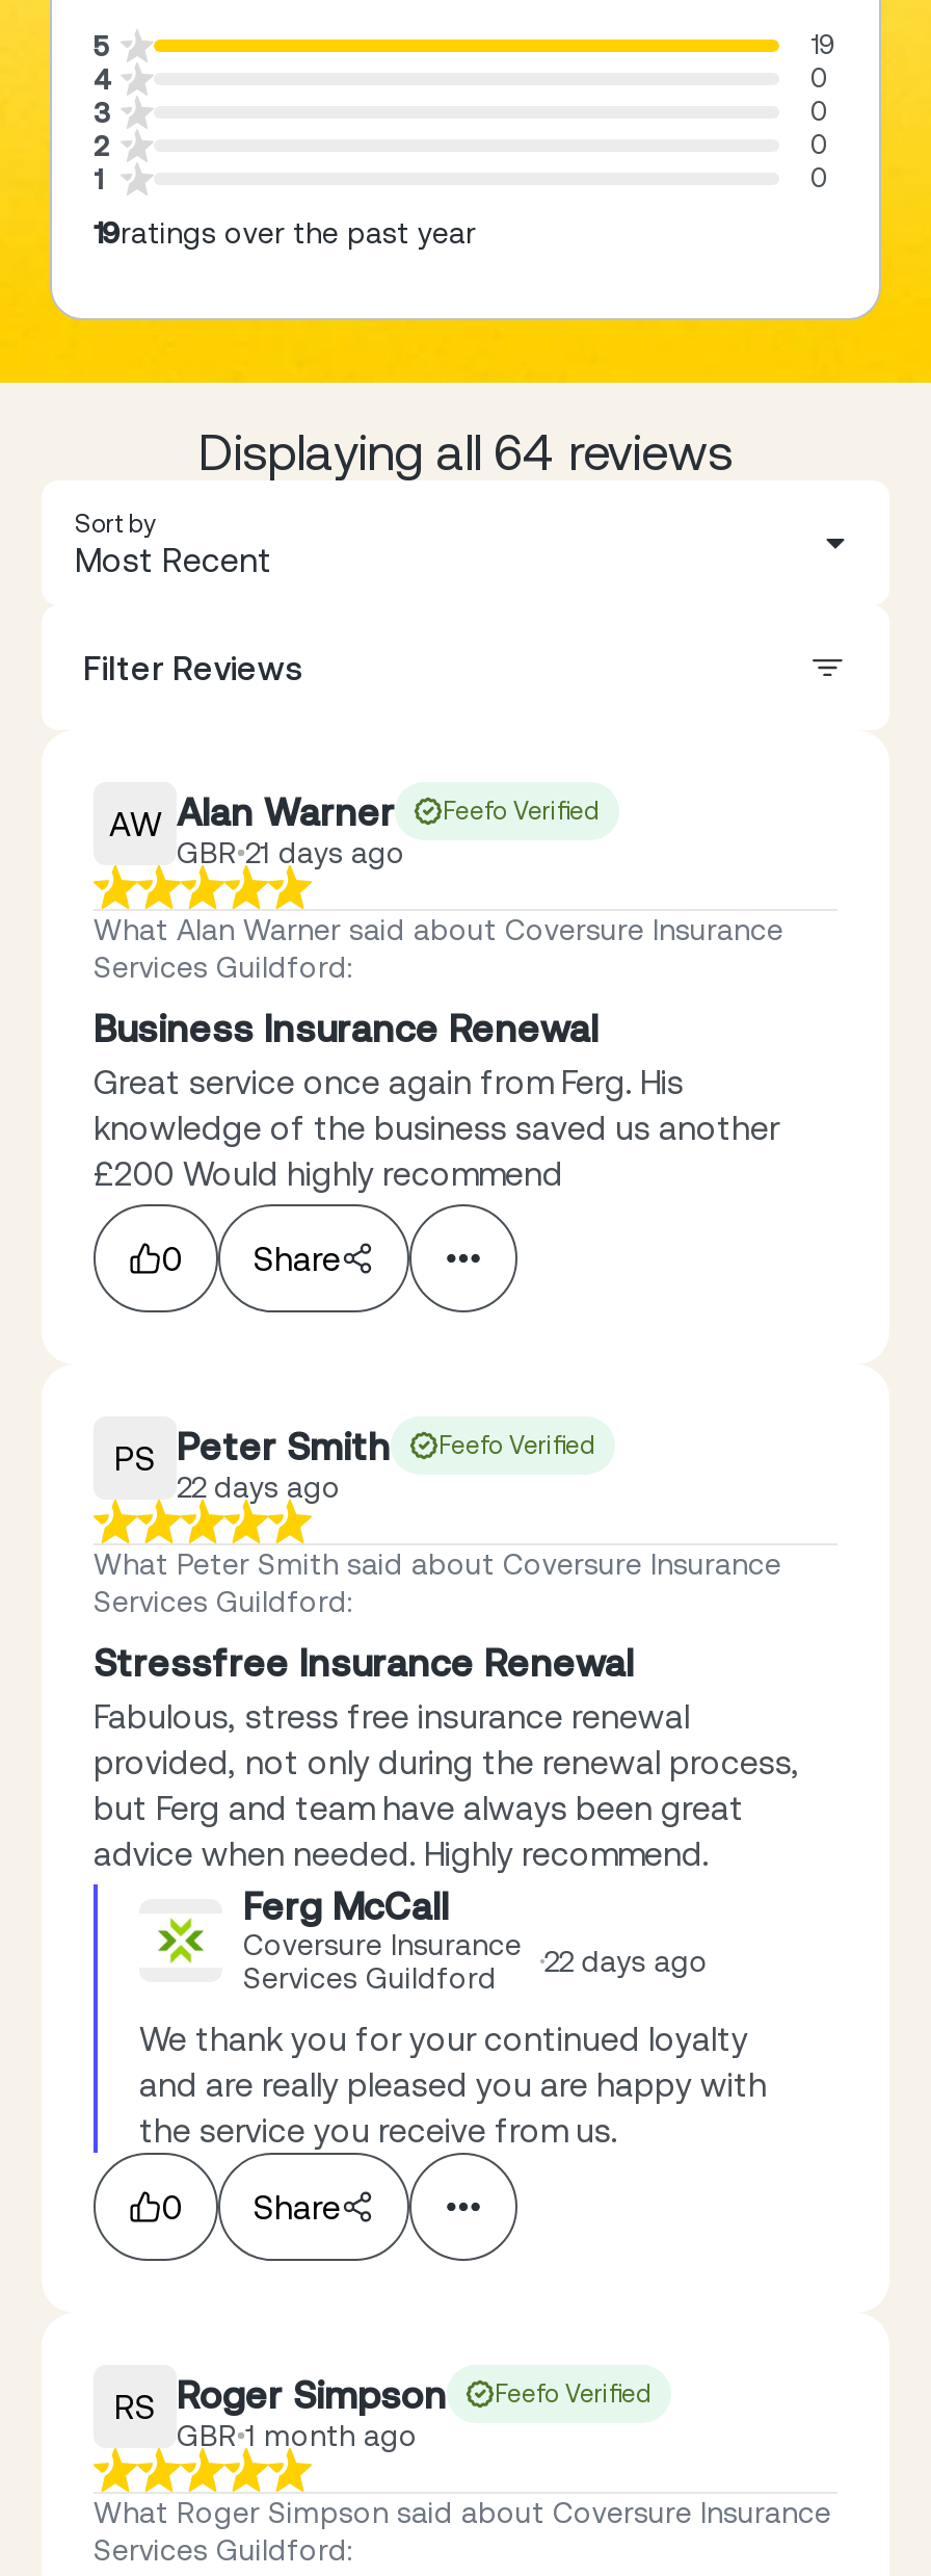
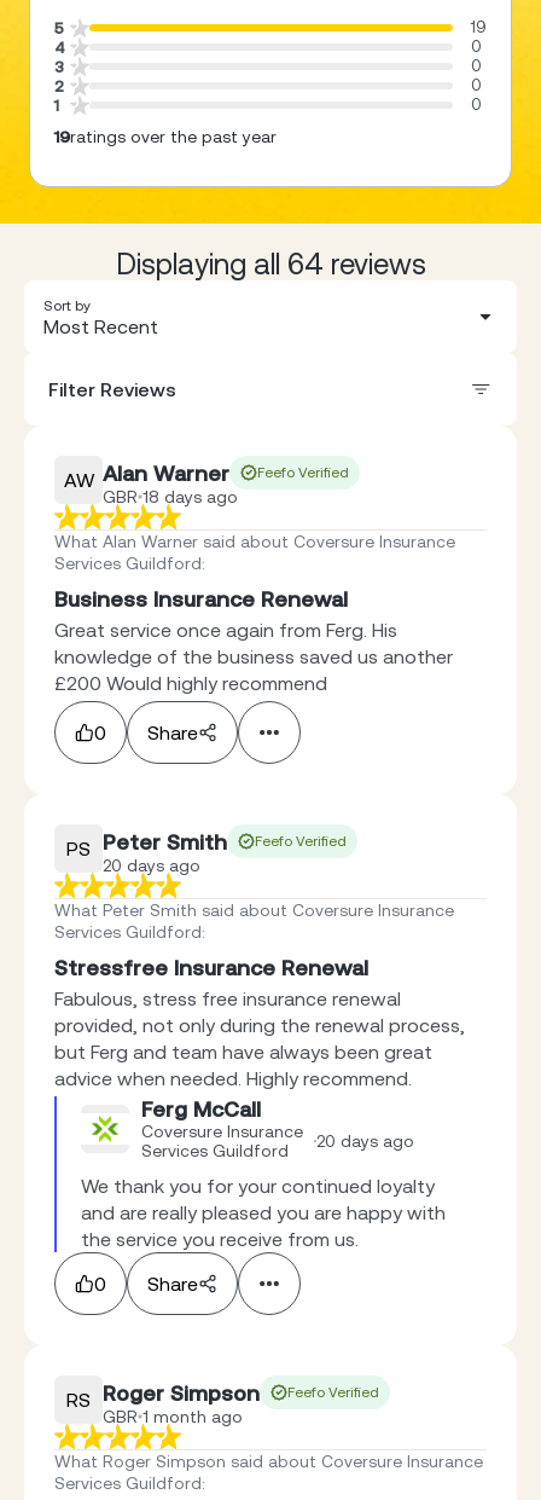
- GBR 21 days ago
+ GBR 18 days ago

- 22 days ago
+ 20 days ago

- Coversure Insurance Services Guildford 22 days ago
+ Coversure Insurance Services Guildford 20 days ago
